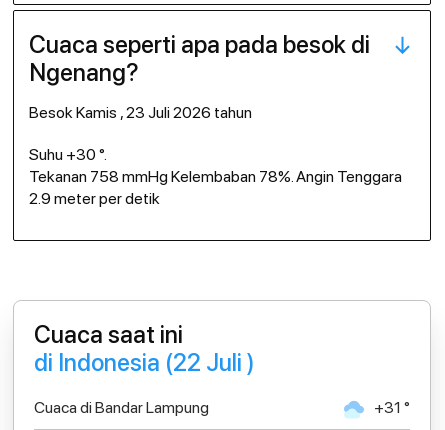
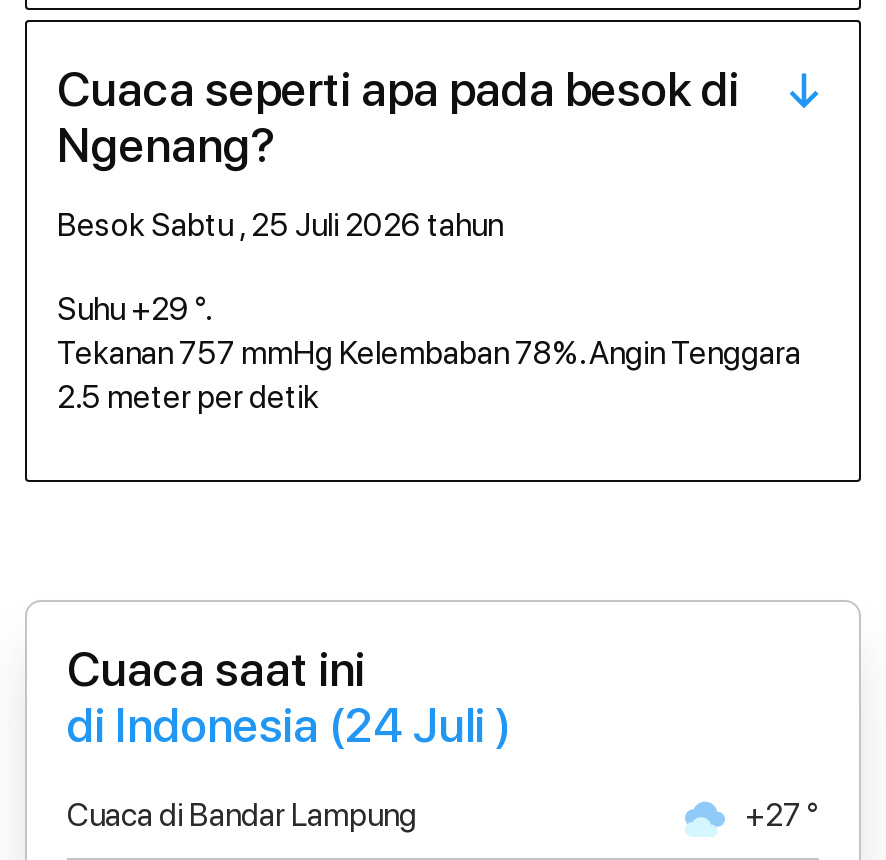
- besok Kamis , 23 Juli 2026 tahun
+ besok Sabtu , 25 Juli 2026 tahun

- Suhu +30 °.
+ Suhu +29 °.

- Tekanan 758 mmHg Kelembaban 78%. Angin Tenggara
+ Tekanan 757 mmHg Kelembaban 78%. Angin Tenggara

- 2.9 meter per detik
+ 2.5 meter per detik

- di Indonesia (22 Juli )
+ di Indonesia (24 Juli )

- +31 °
+ +27 °
